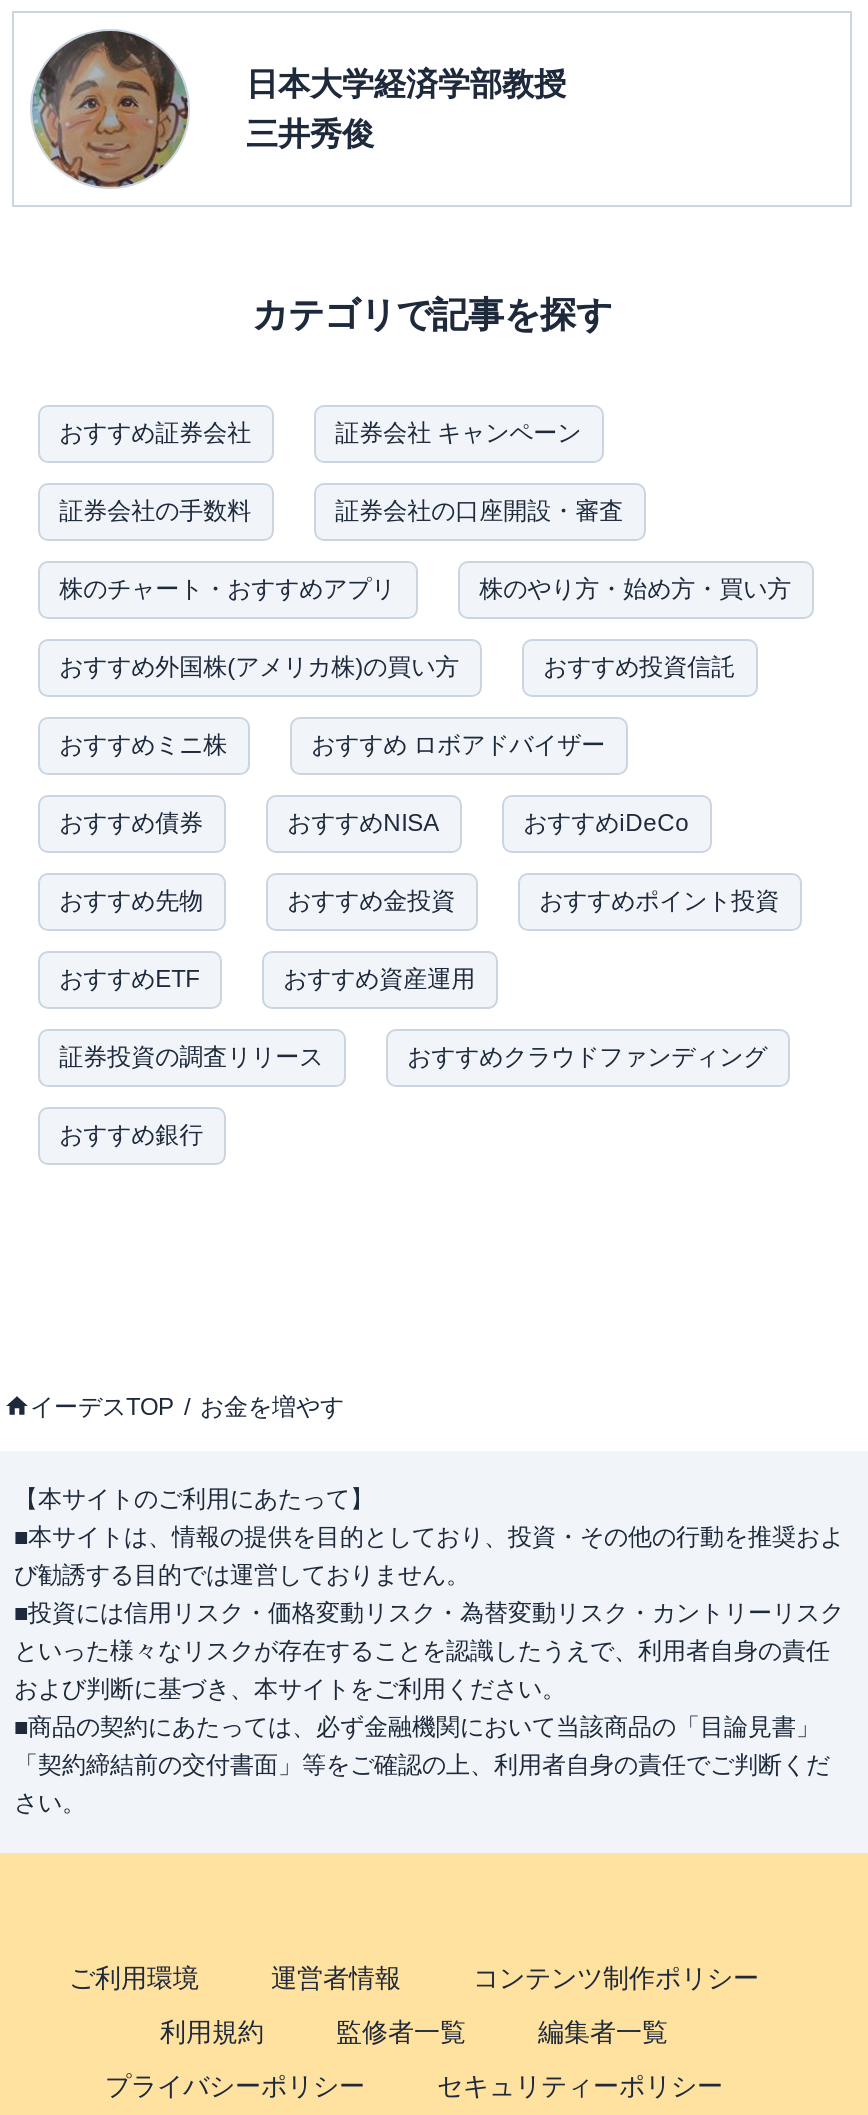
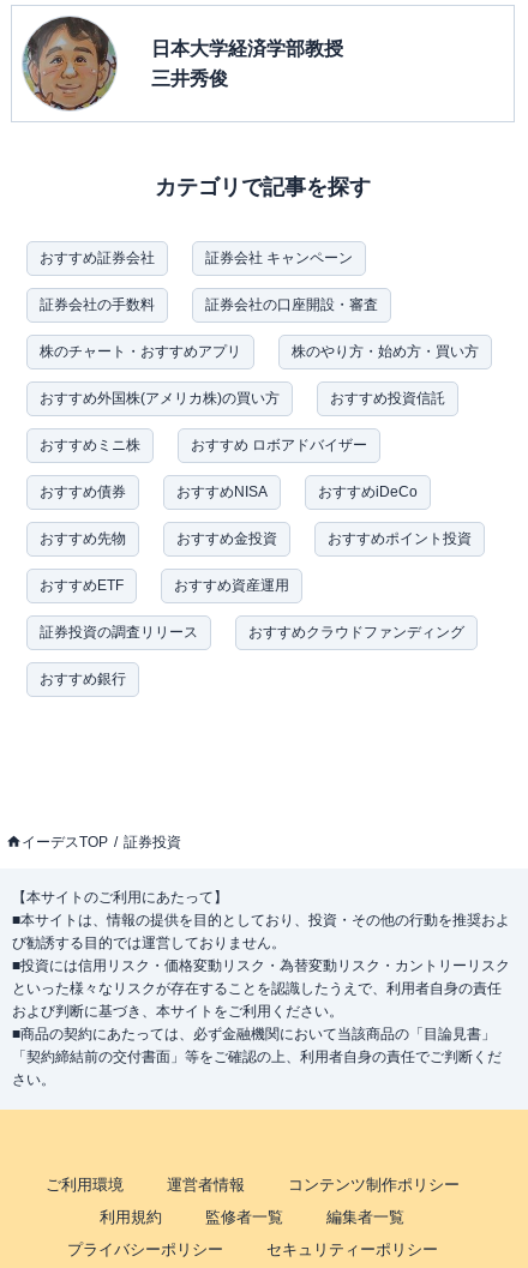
- お金を増やす
+ 証券投資
